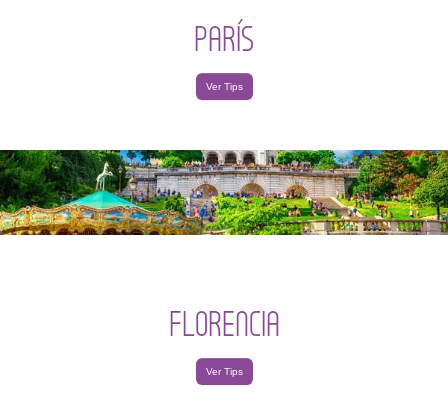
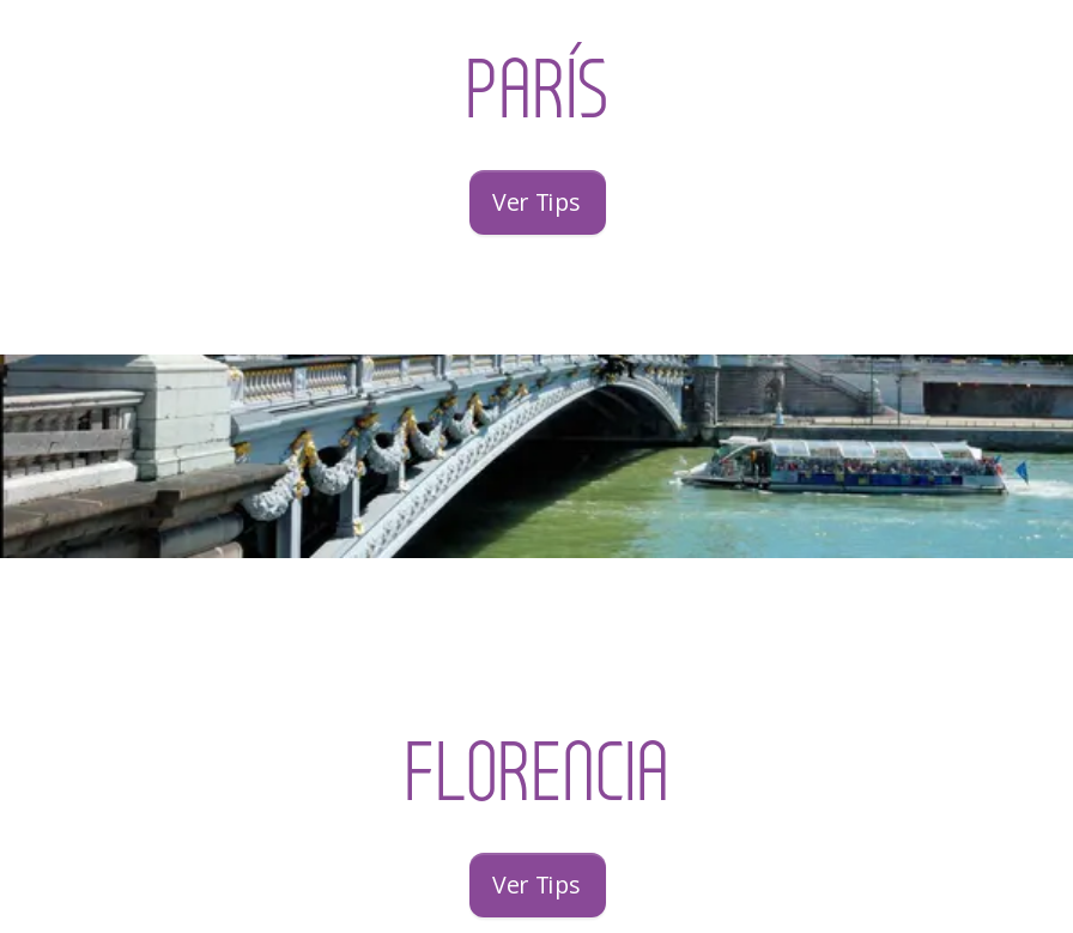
- [image]
+ [image]
